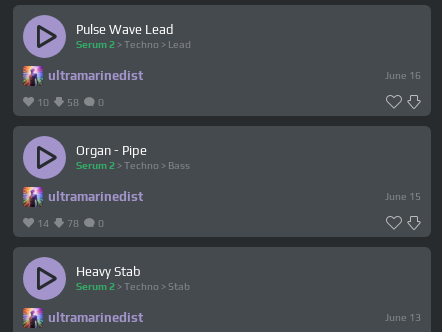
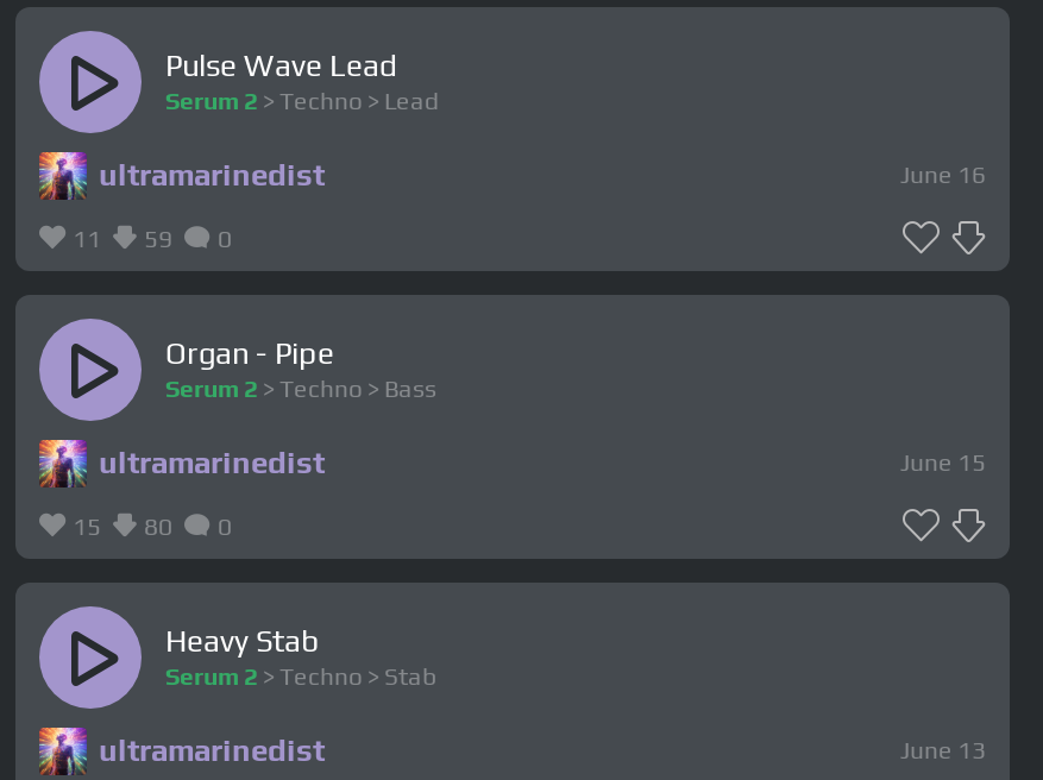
- 10
+ 11

- 58
+ 59

- 14
+ 15

- 78
+ 80
